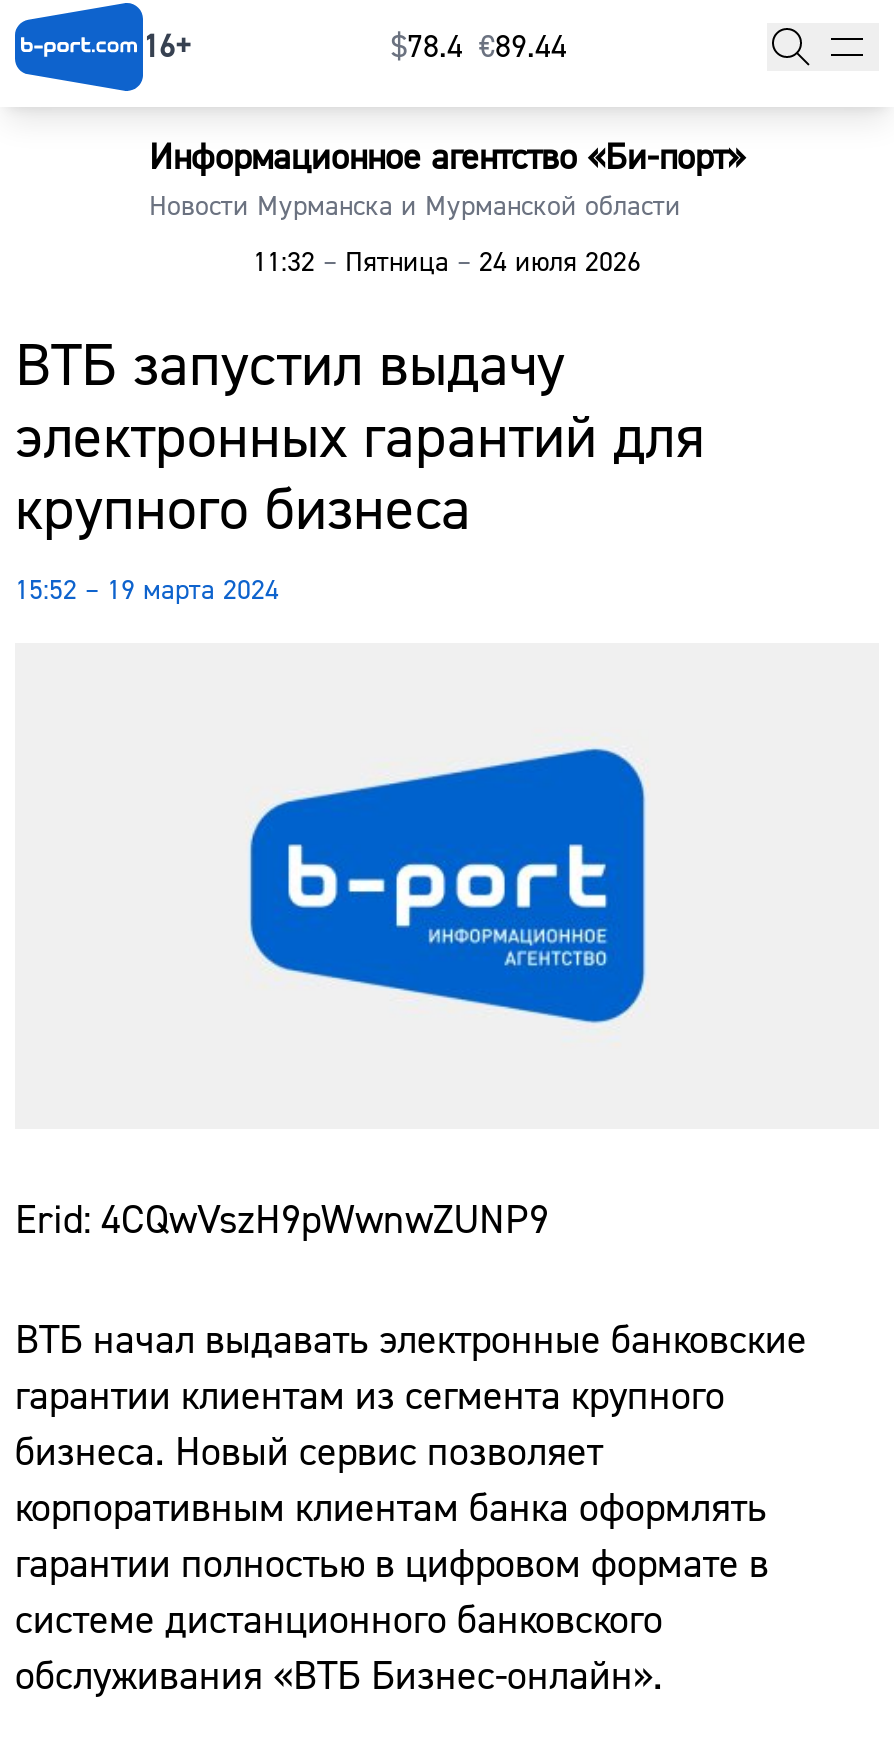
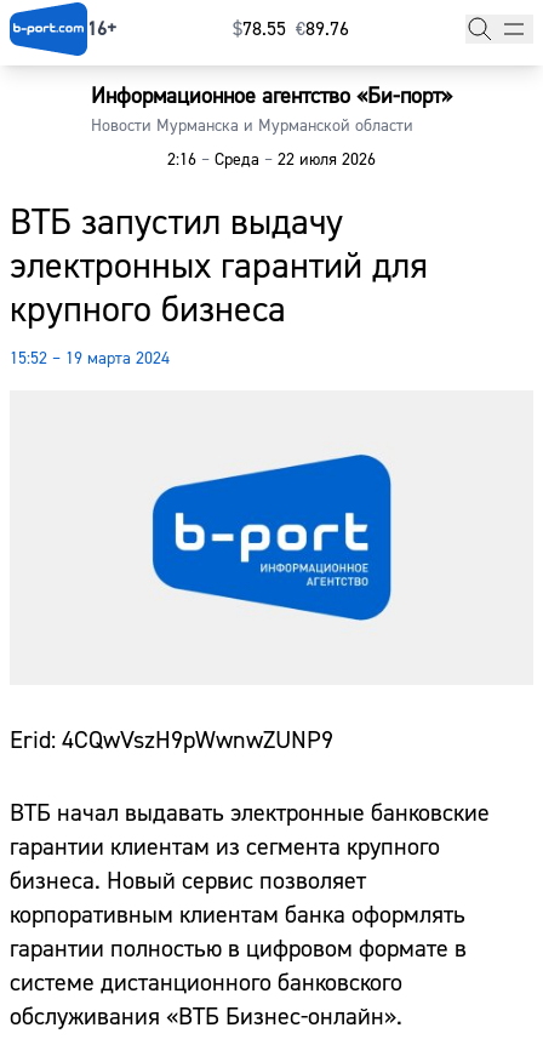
- $78.4 €89.44
+ $78.55 €89.76

- 11:32 – Пятница – 24 июля 2026
+ 2:16 – Среда – 22 июля 2026
